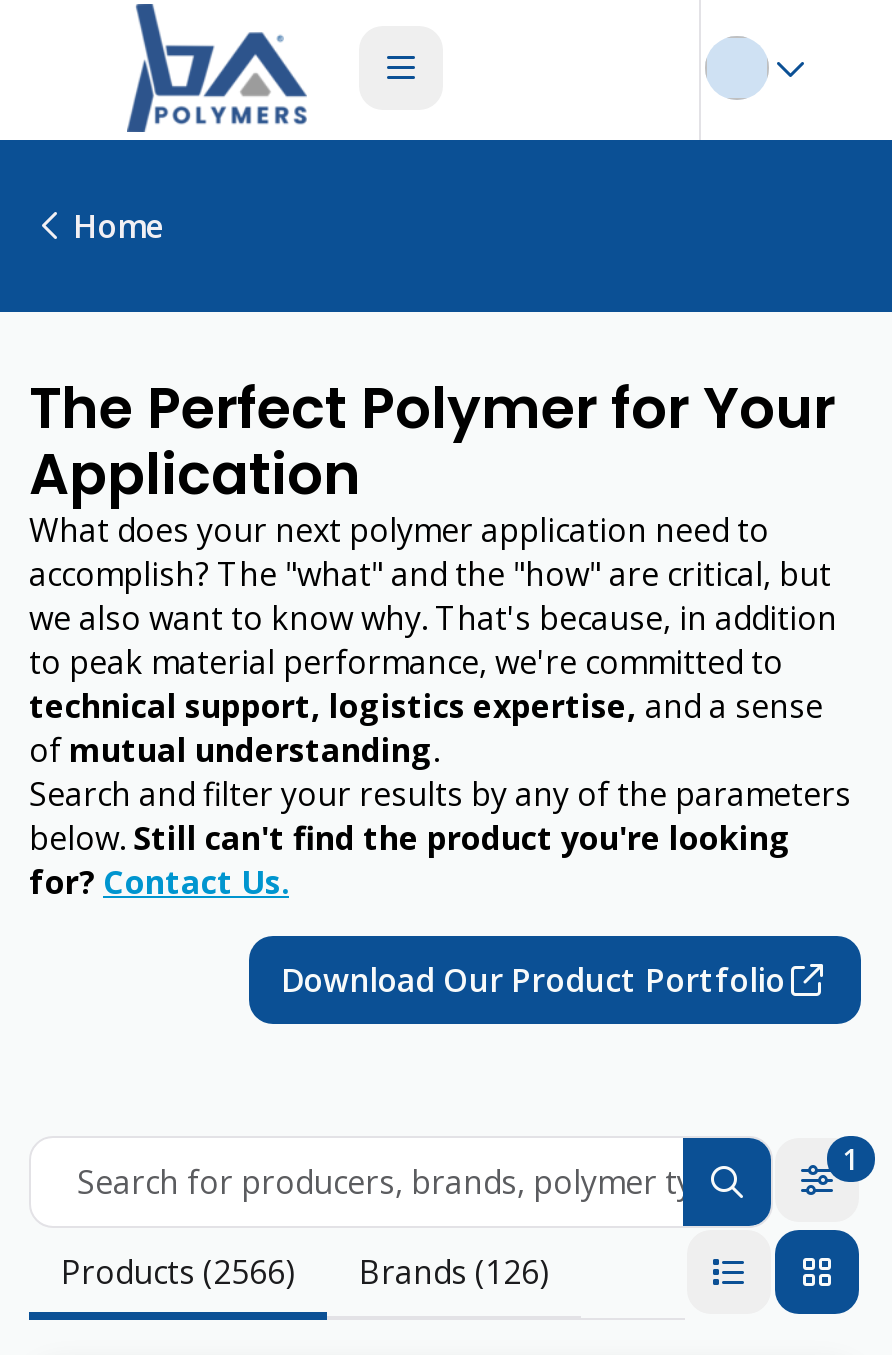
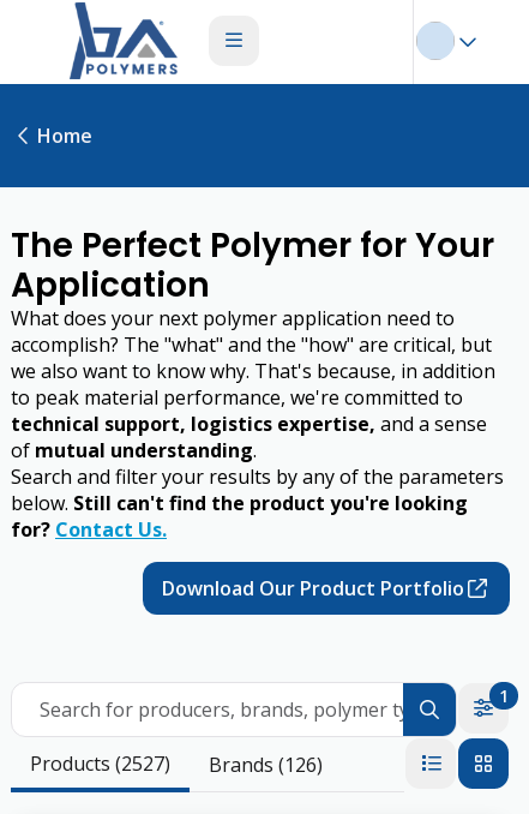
- Products (2566) Brands (126)
+ Products (2527) Brands (126)
